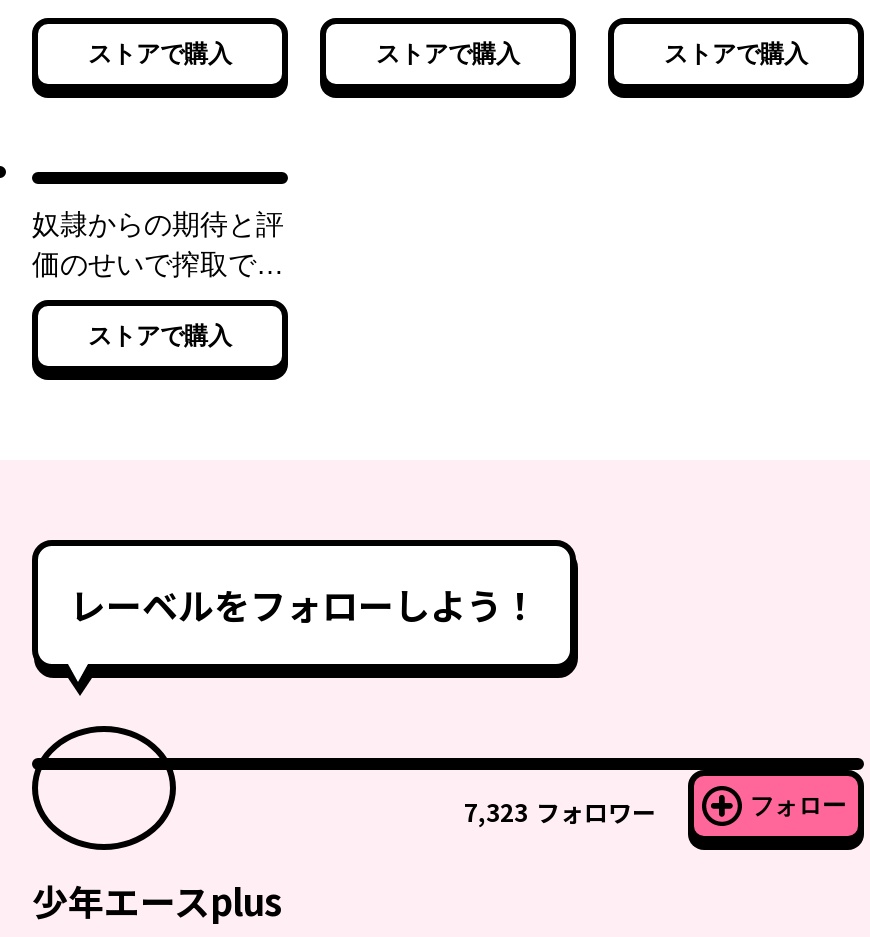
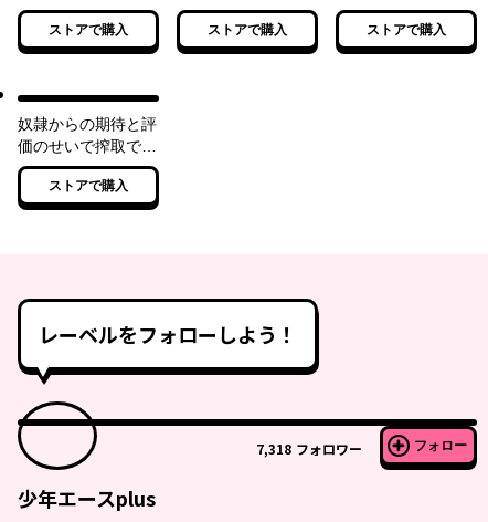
- 7,323 フォロワー
+ 7,318 フォロワー
